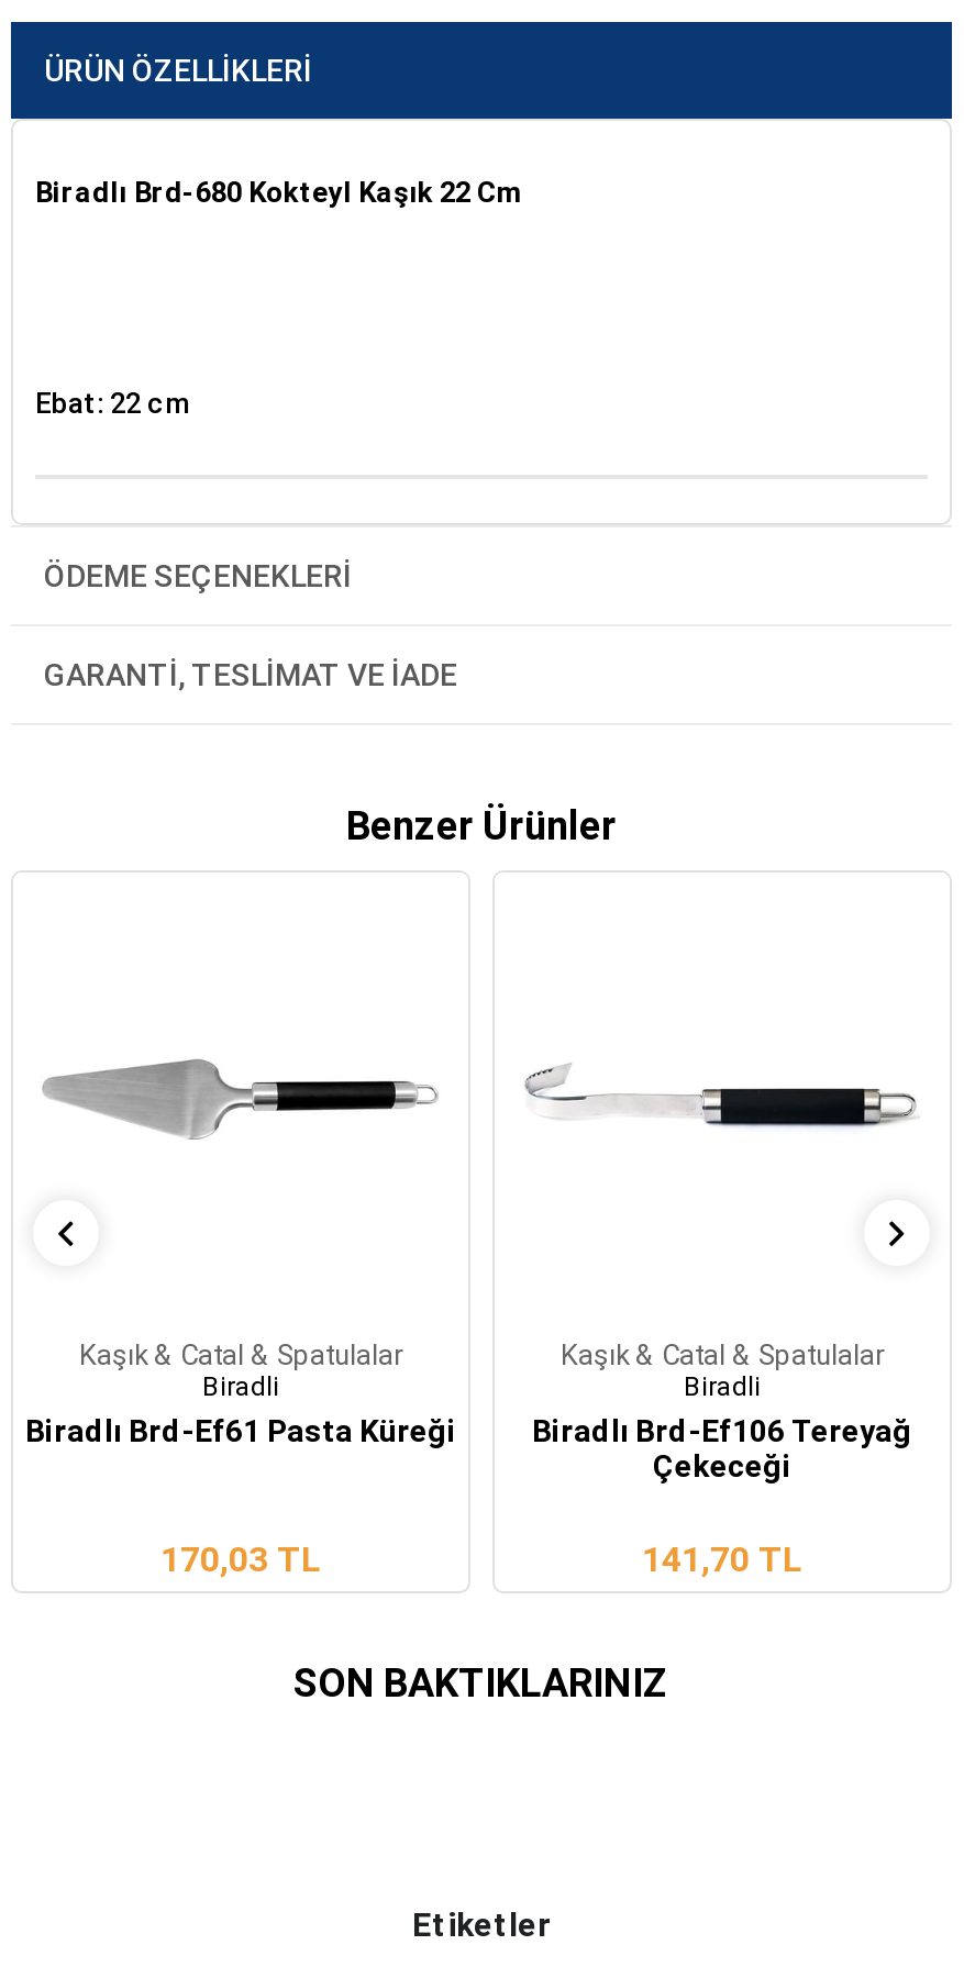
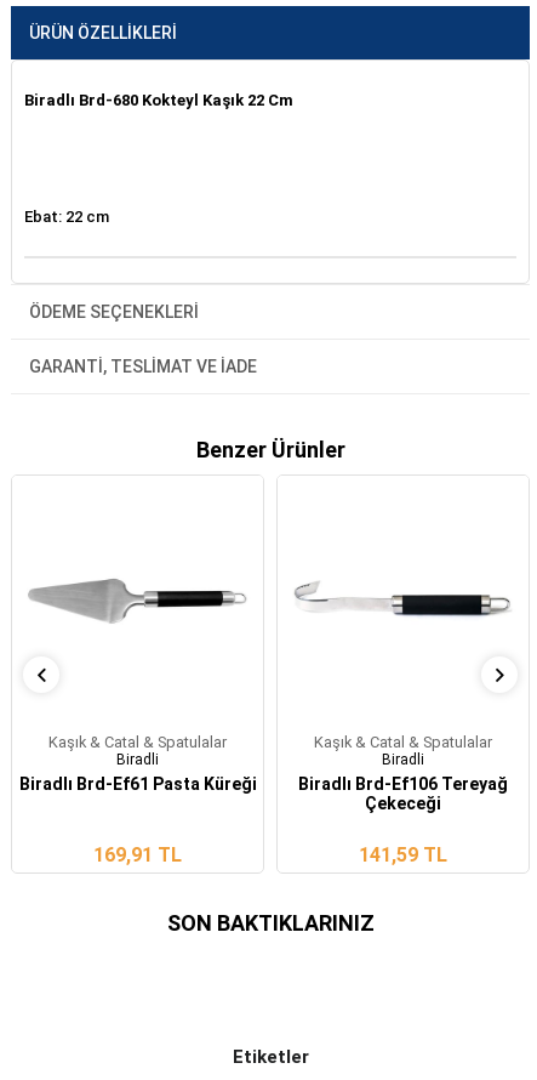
- 170,03 TL
+ 169,91 TL

- 141,70 TL
+ 141,59 TL
